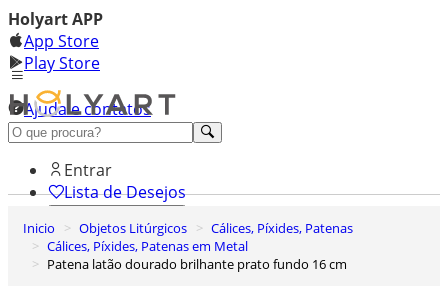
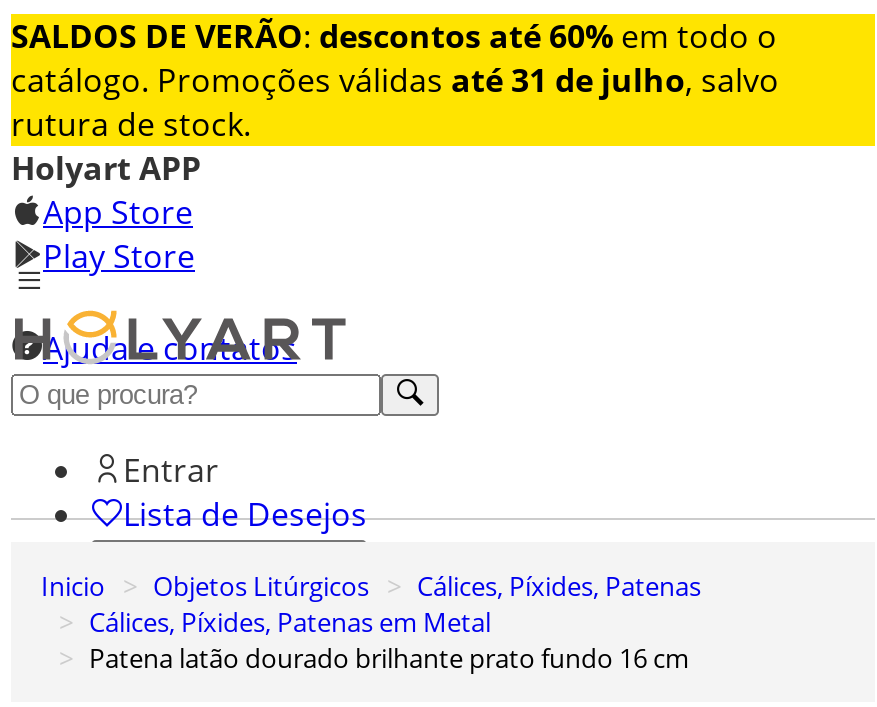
+ SALDOS DE VERÃO: descontos até 60% em todo o
+ catálogo. Promoções válidas até 31 de julho, salvo
+ rutura de stock.
